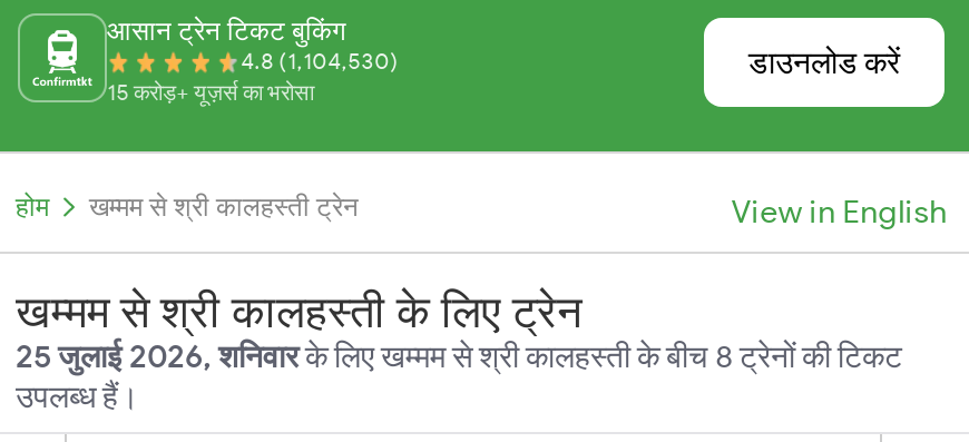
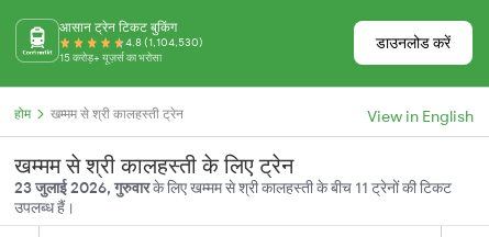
- 25 जुलाई 2026, शनिवारके लिए खम्मम से श्री कालहस्ती के बीच 8 ट्रेनों की टिकट
+ 23 जुलाई 2026, गुरुवारके लिए खम्मम से श्री कालहस्ती के बीच 11 ट्रेनों की टिकट
